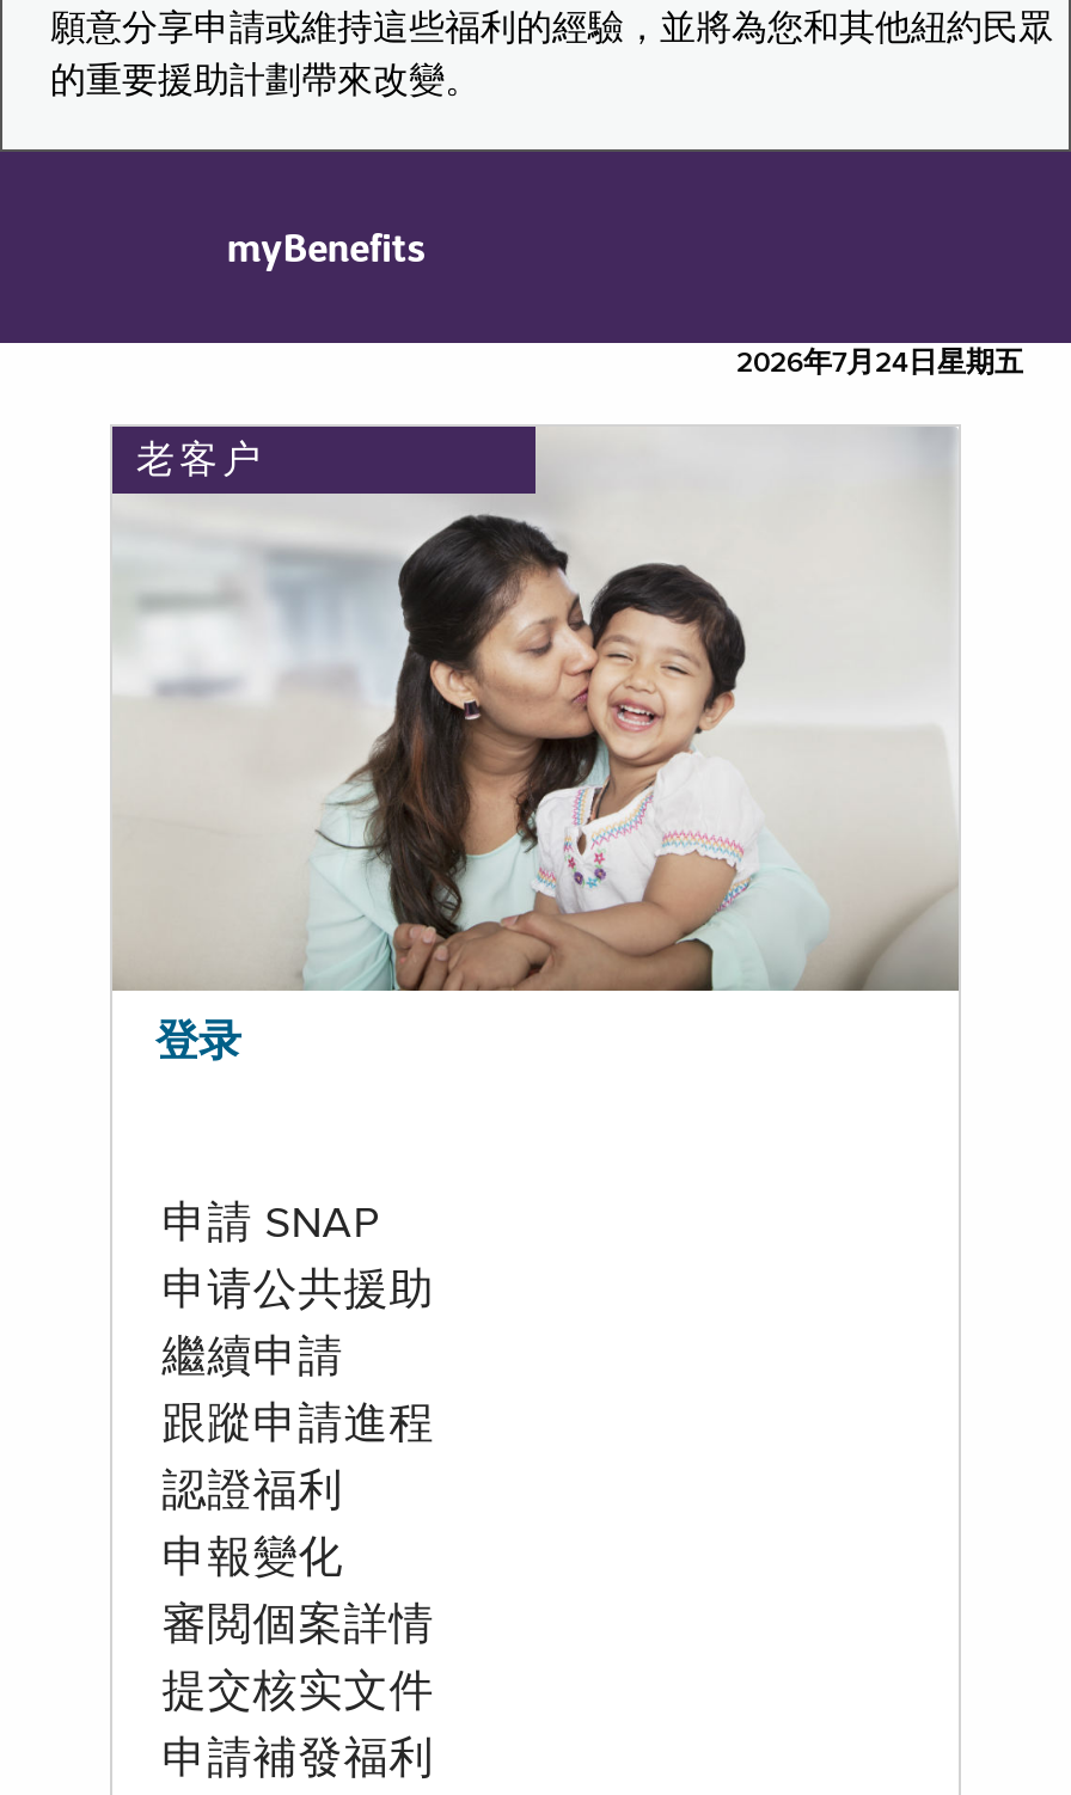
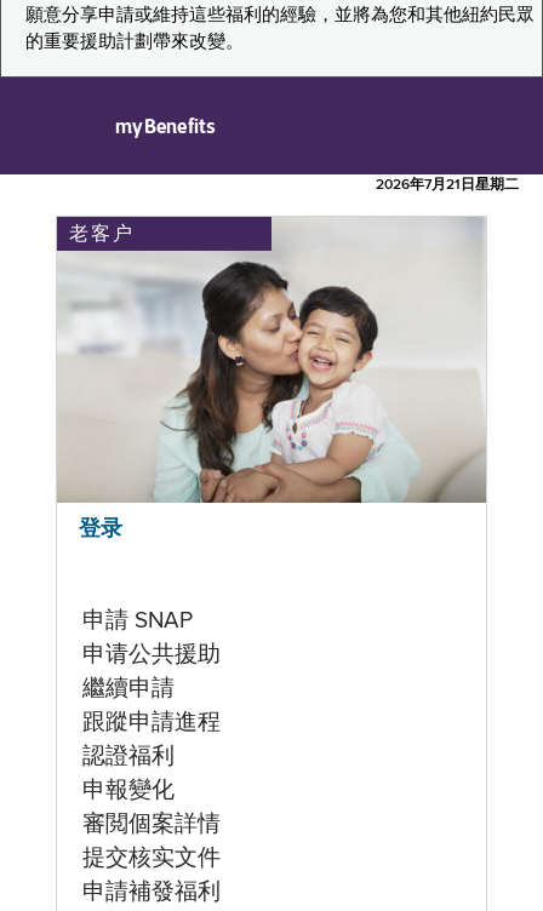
- 2026年7月24日星期五
+ 2026年7月21日星期二
